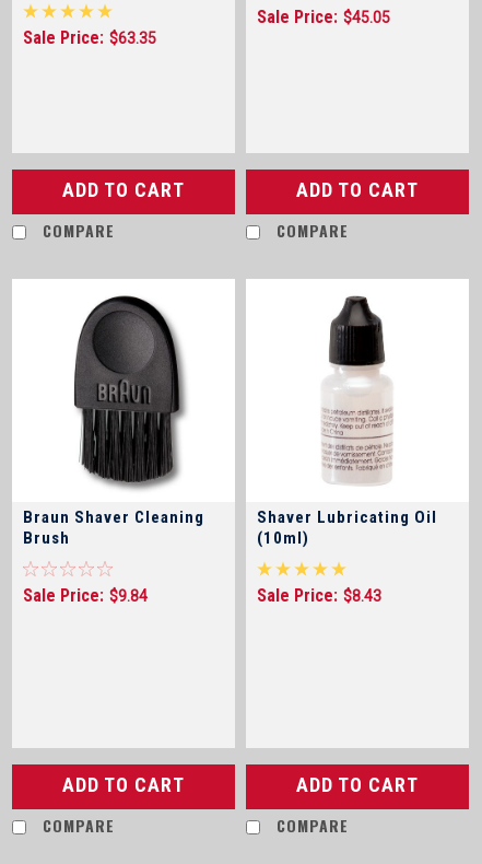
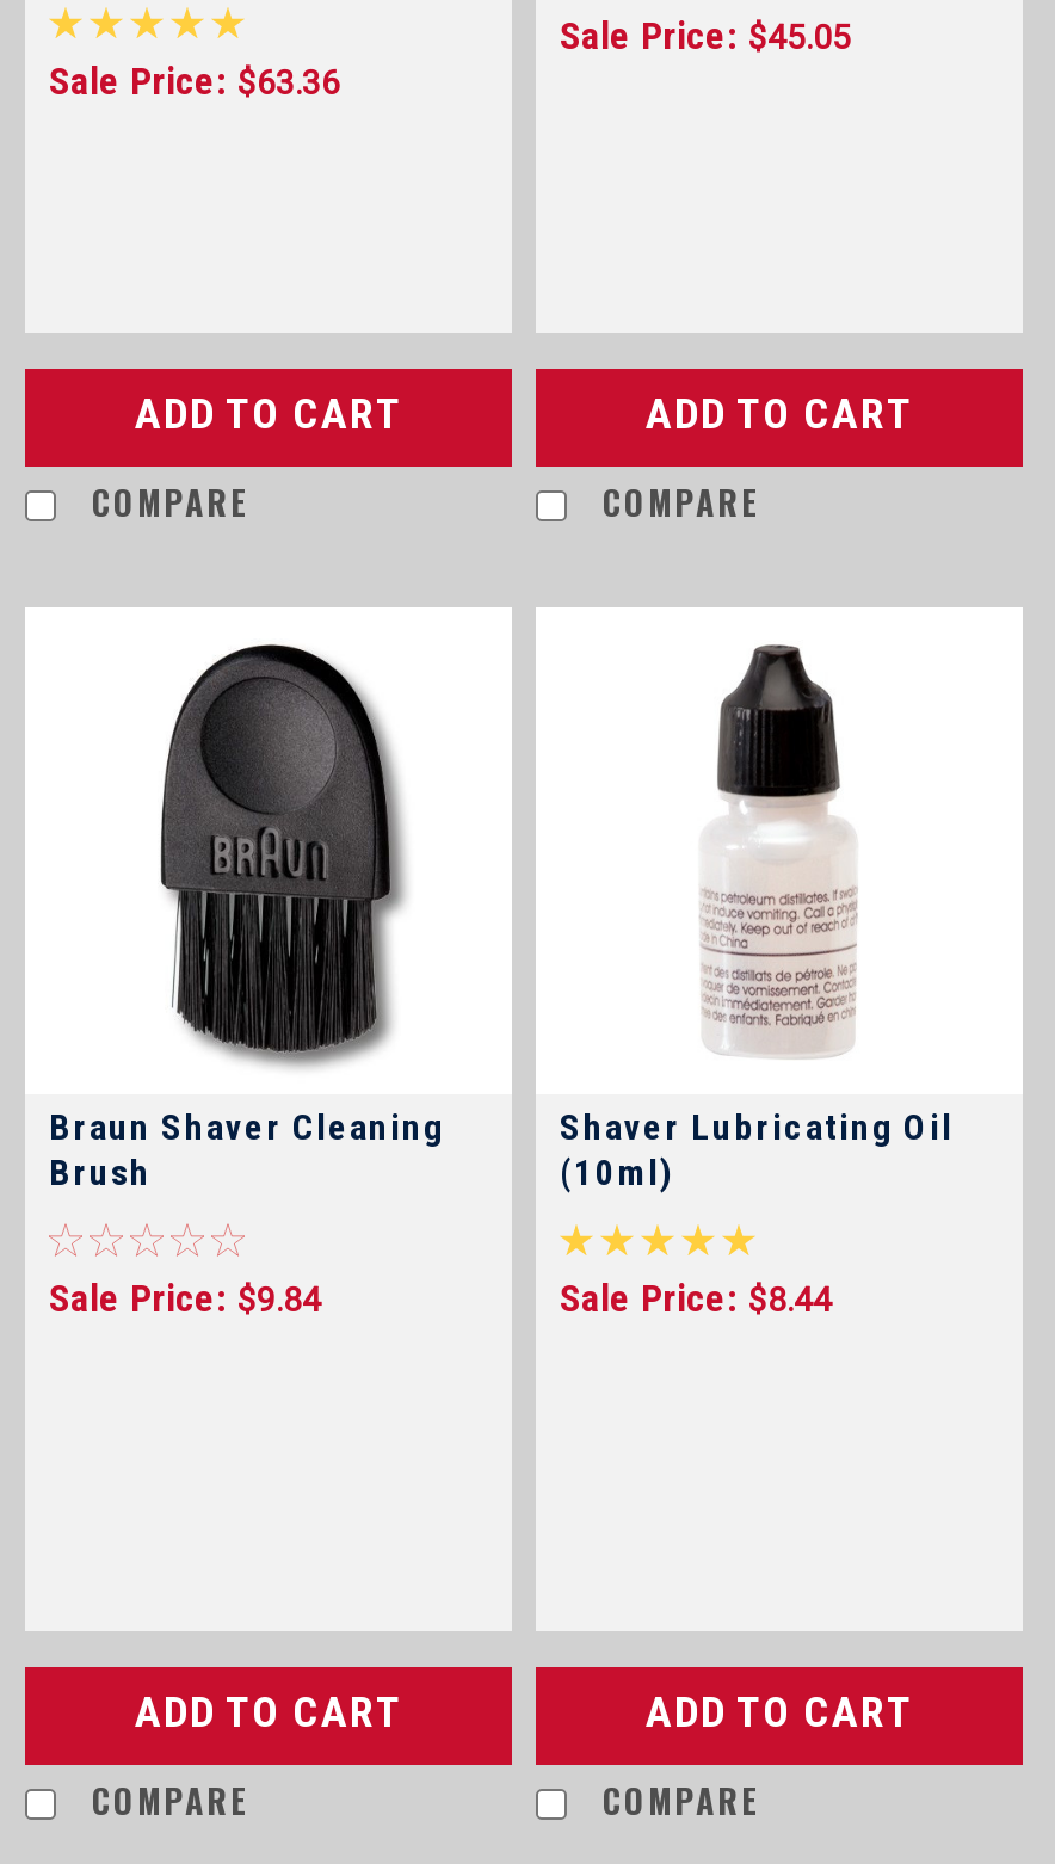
- Sale Price: $63.35
+ Sale Price: $63.36

- Sale Price: $8.43
+ Sale Price: $8.44
